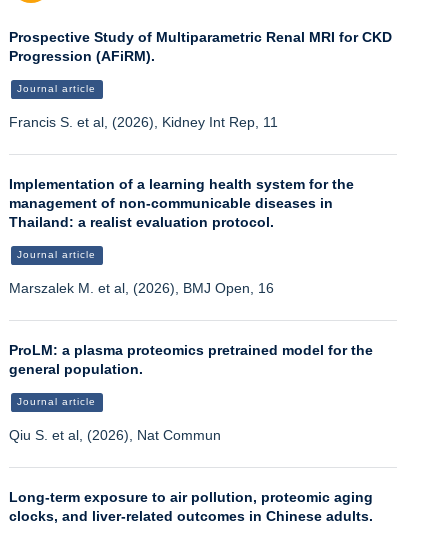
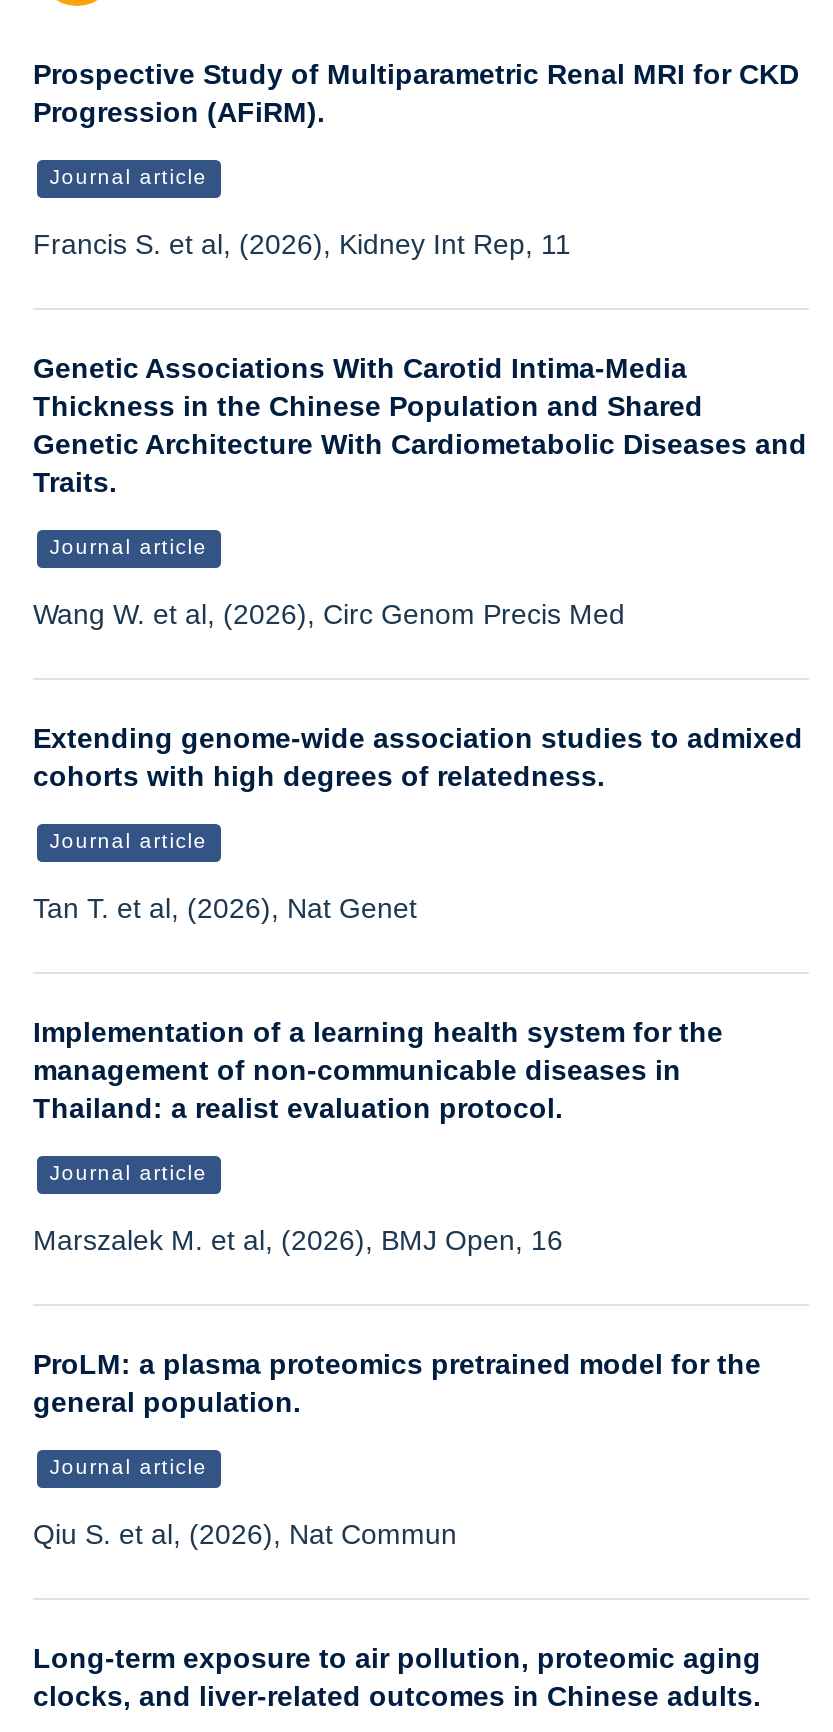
+ Genetic Associations With Carotid Intima-Media
+ Thickness in the Chinese Population and Shared
+ Genetic Architecture With Cardiometabolic Diseases and
+ Traits.
+ Journal article
+ Wang W. et al, (2026), Circ Genom Precis Med

+ Extending genome-wide association studies to admixed
+ cohorts with high degrees of relatedness.
+ Journal article
+ Tan T. et al, (2026), Nat Genet
